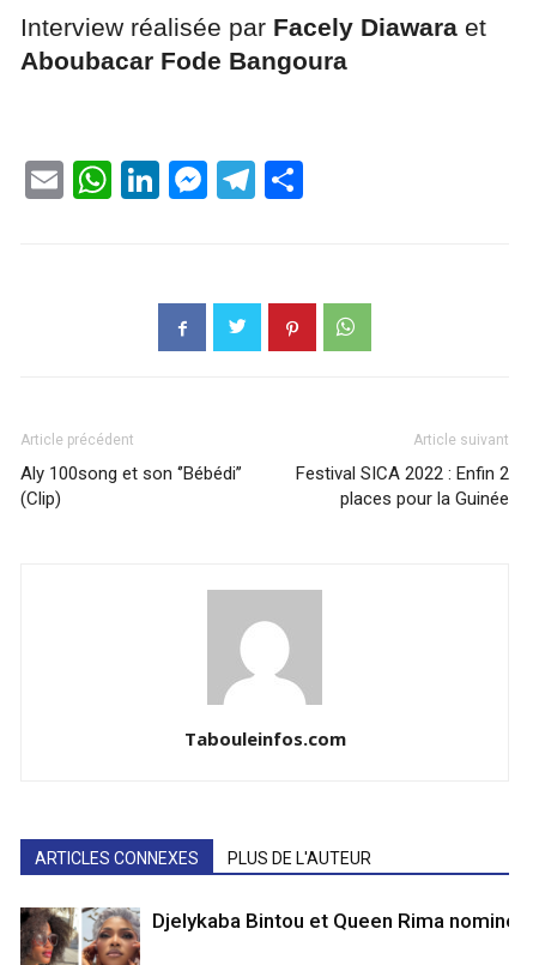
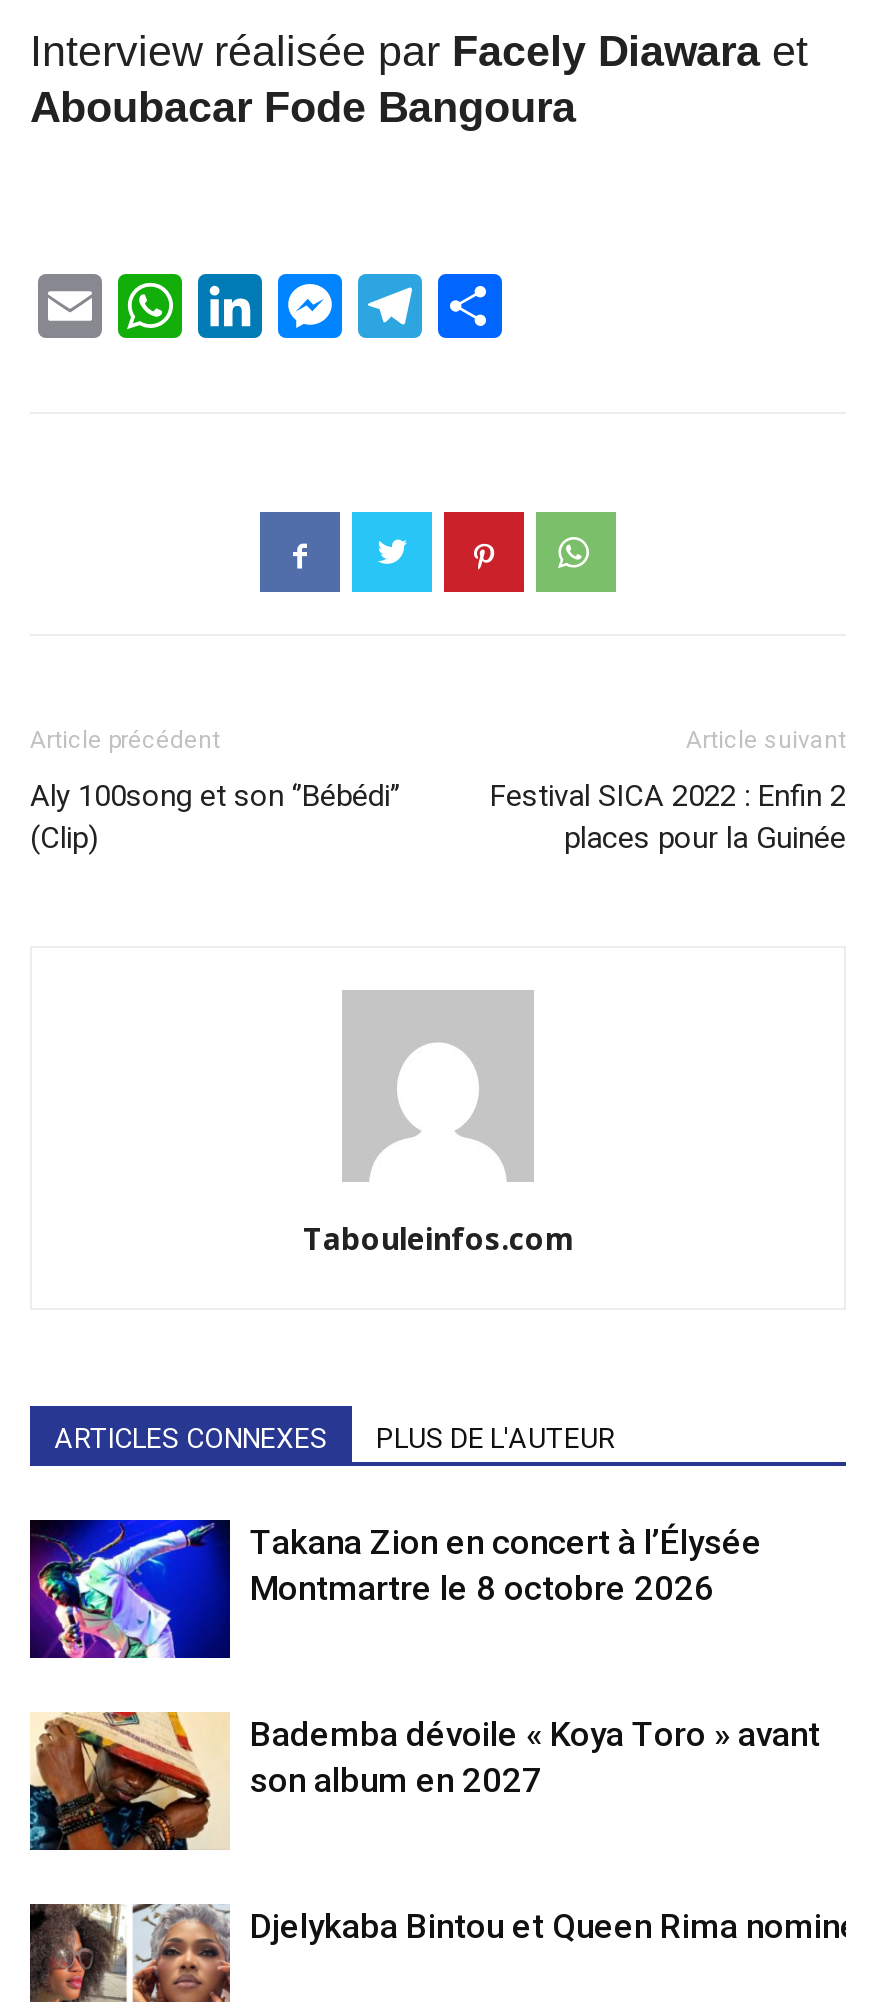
+ [image]
+ Bademba dévoile « Koya Toro » avant
+ son album en 2027

+ [image]
+ Takana Zion en concert à l’Élysée
+ Montmartre le 8 octobre 2026
